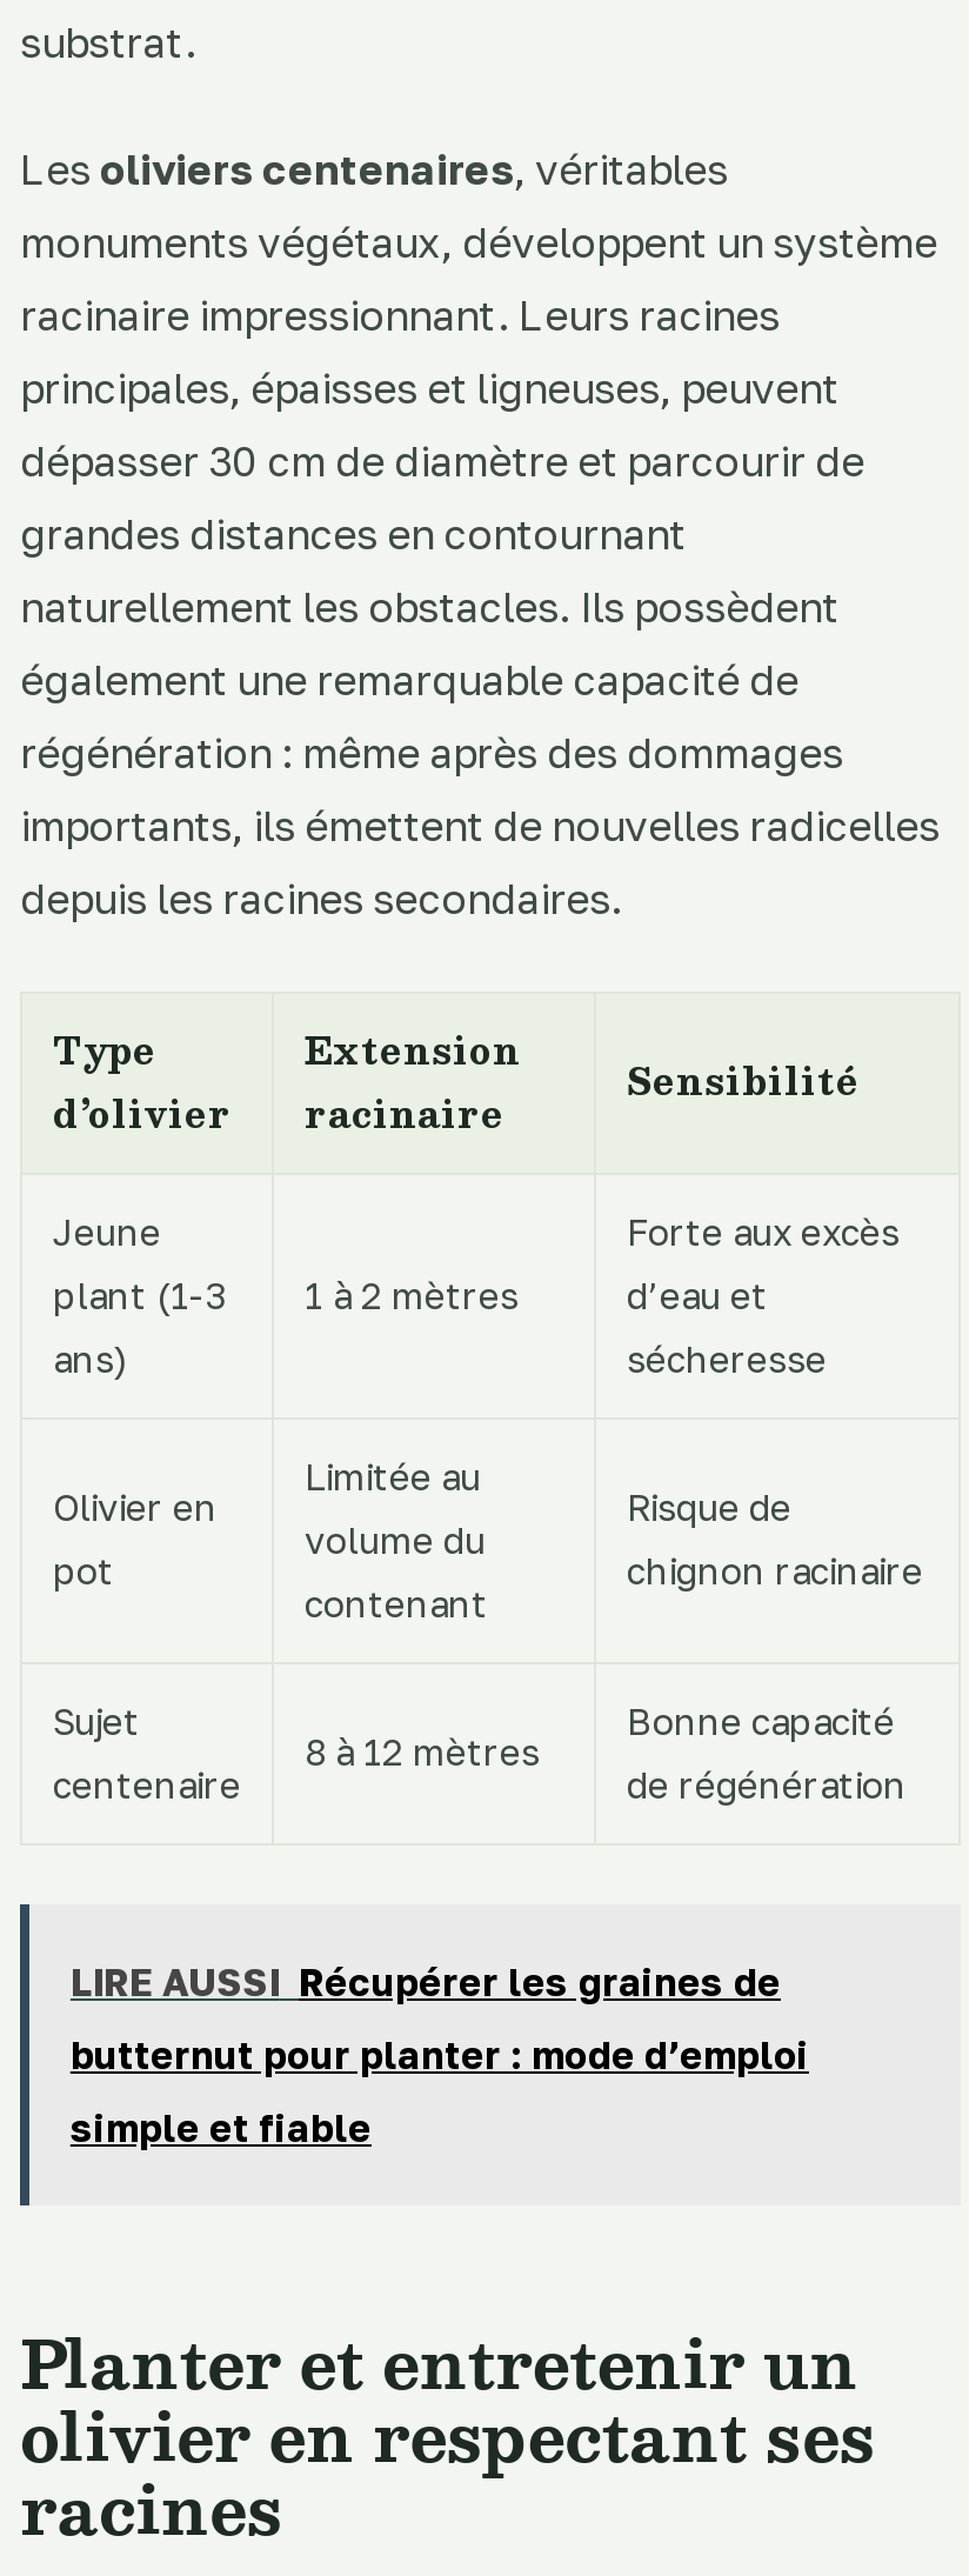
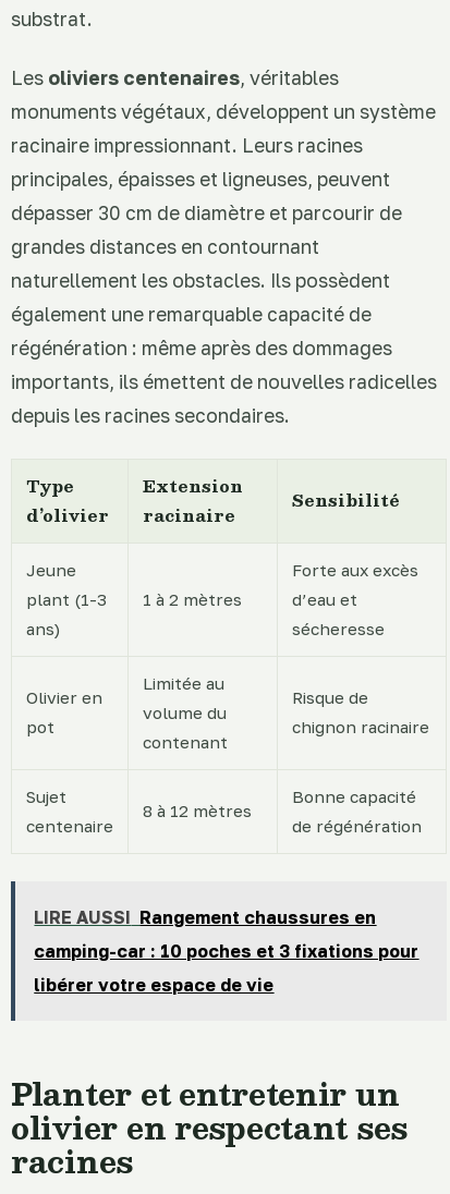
- LIRE AUSSI Récupérer les graines de
+ LIRE AUSSI Rangement chaussures en

- butternut pour planter : mode d’emploi
+ camping-car : 10 poches et 3 fixations pour

- simple et fiable
+ libérer votre espace de vie
